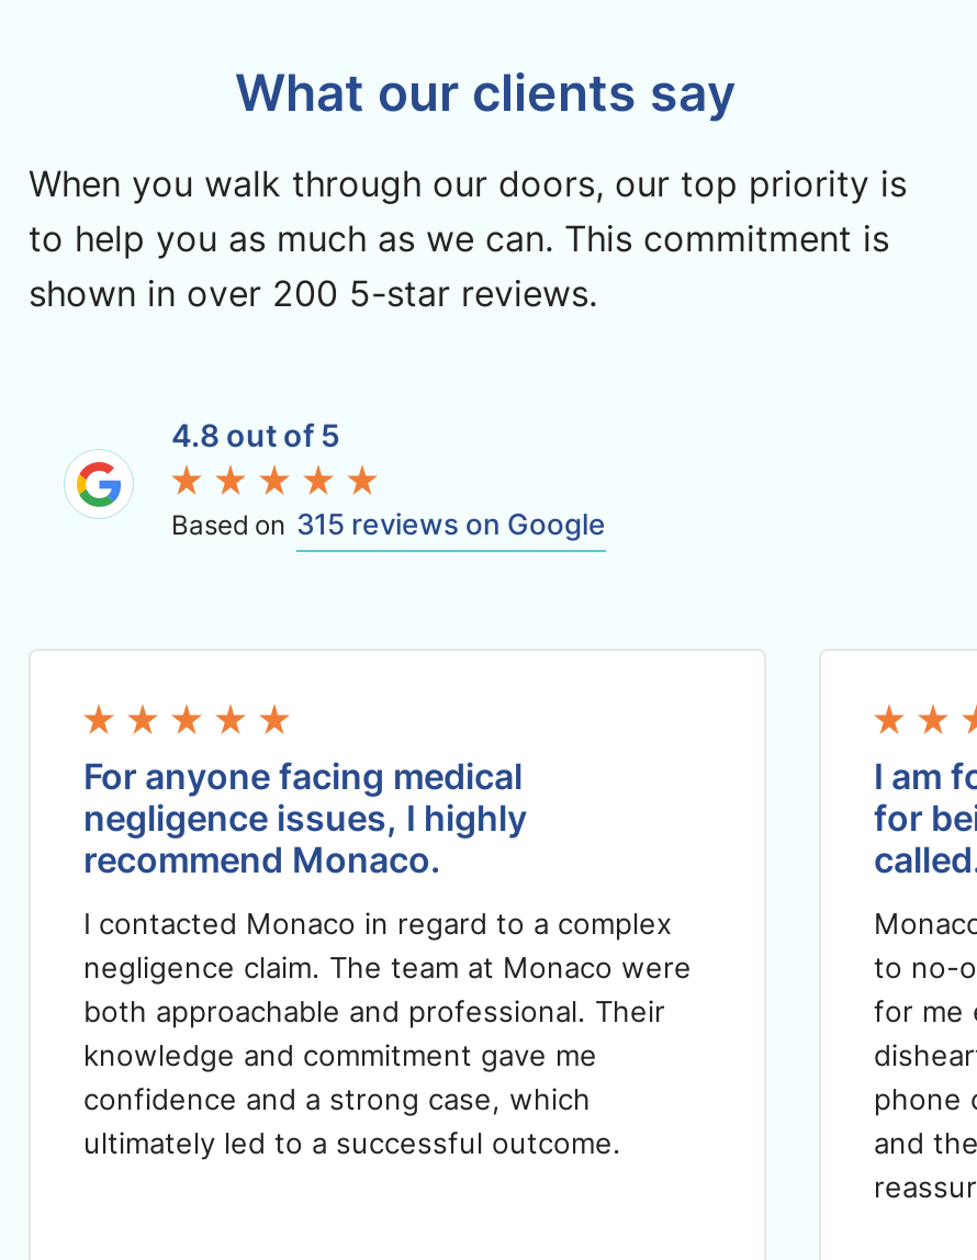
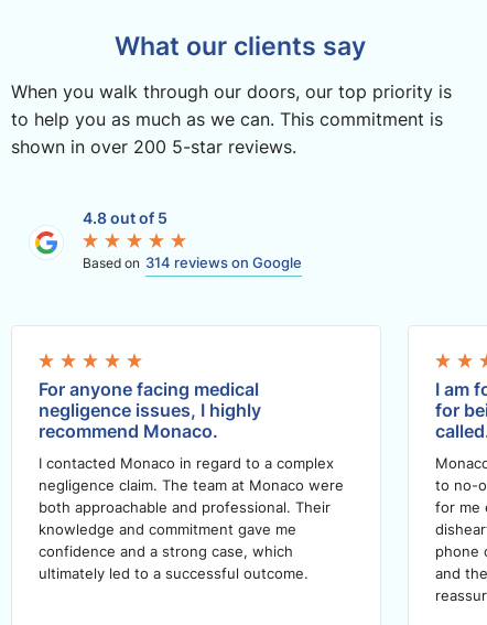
- Based on 315 reviews on Google
+ Based on 314 reviews on Google
